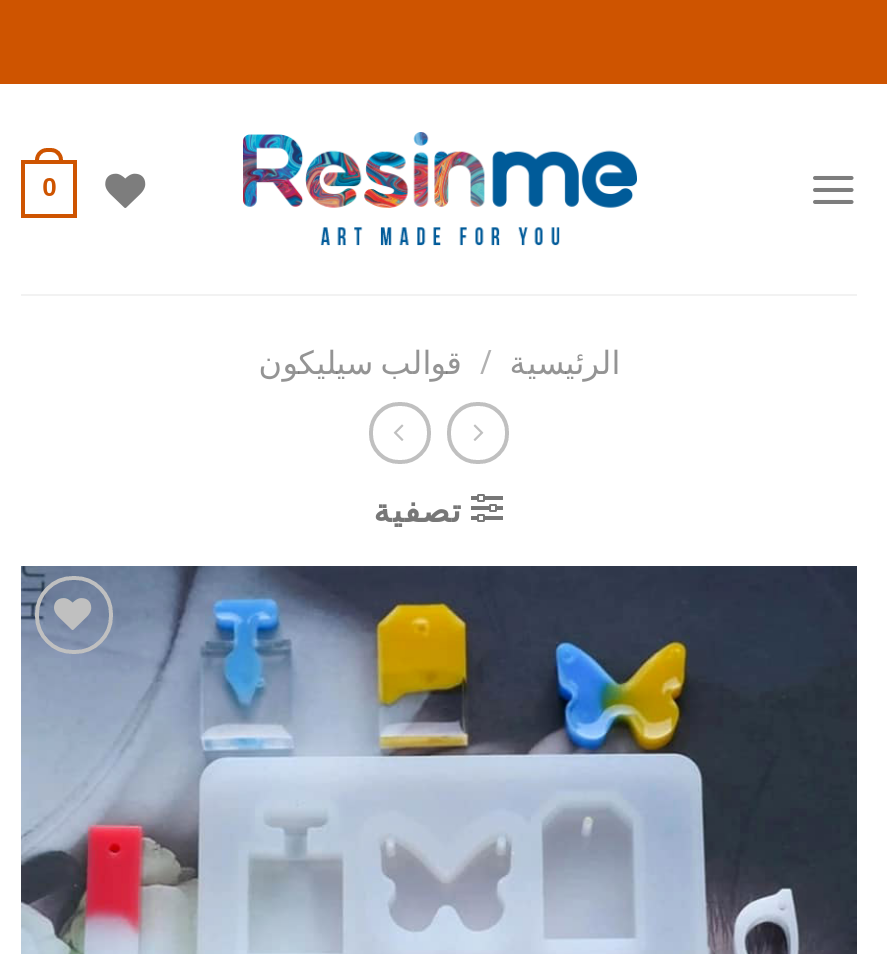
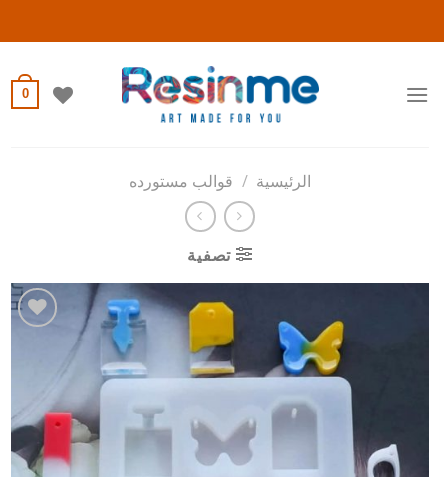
- الرئيسية / قوالب سيليكون
+ الرئيسية / قوالب مستورده
